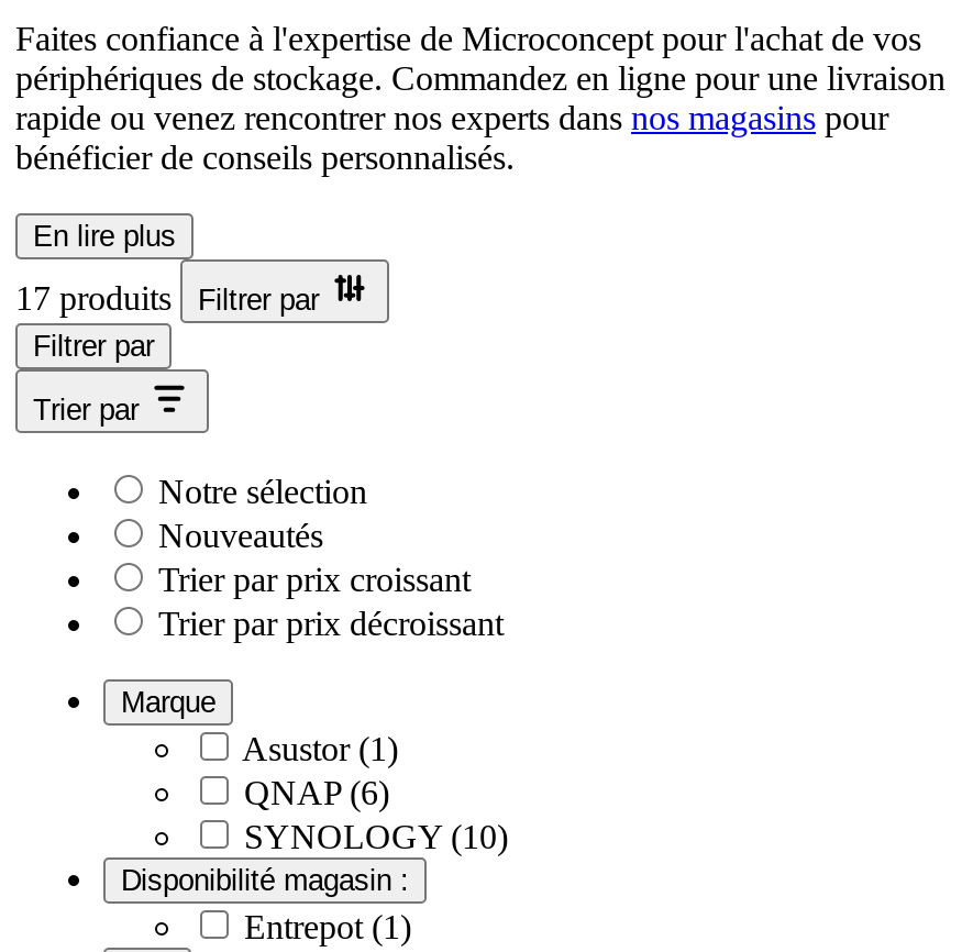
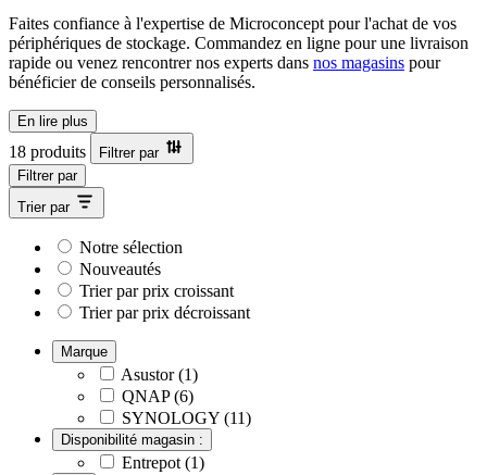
- 17 produits Filtrer par
+ 18 produits Filtrer par

- SYNOLOGY (10)
+ SYNOLOGY (11)
